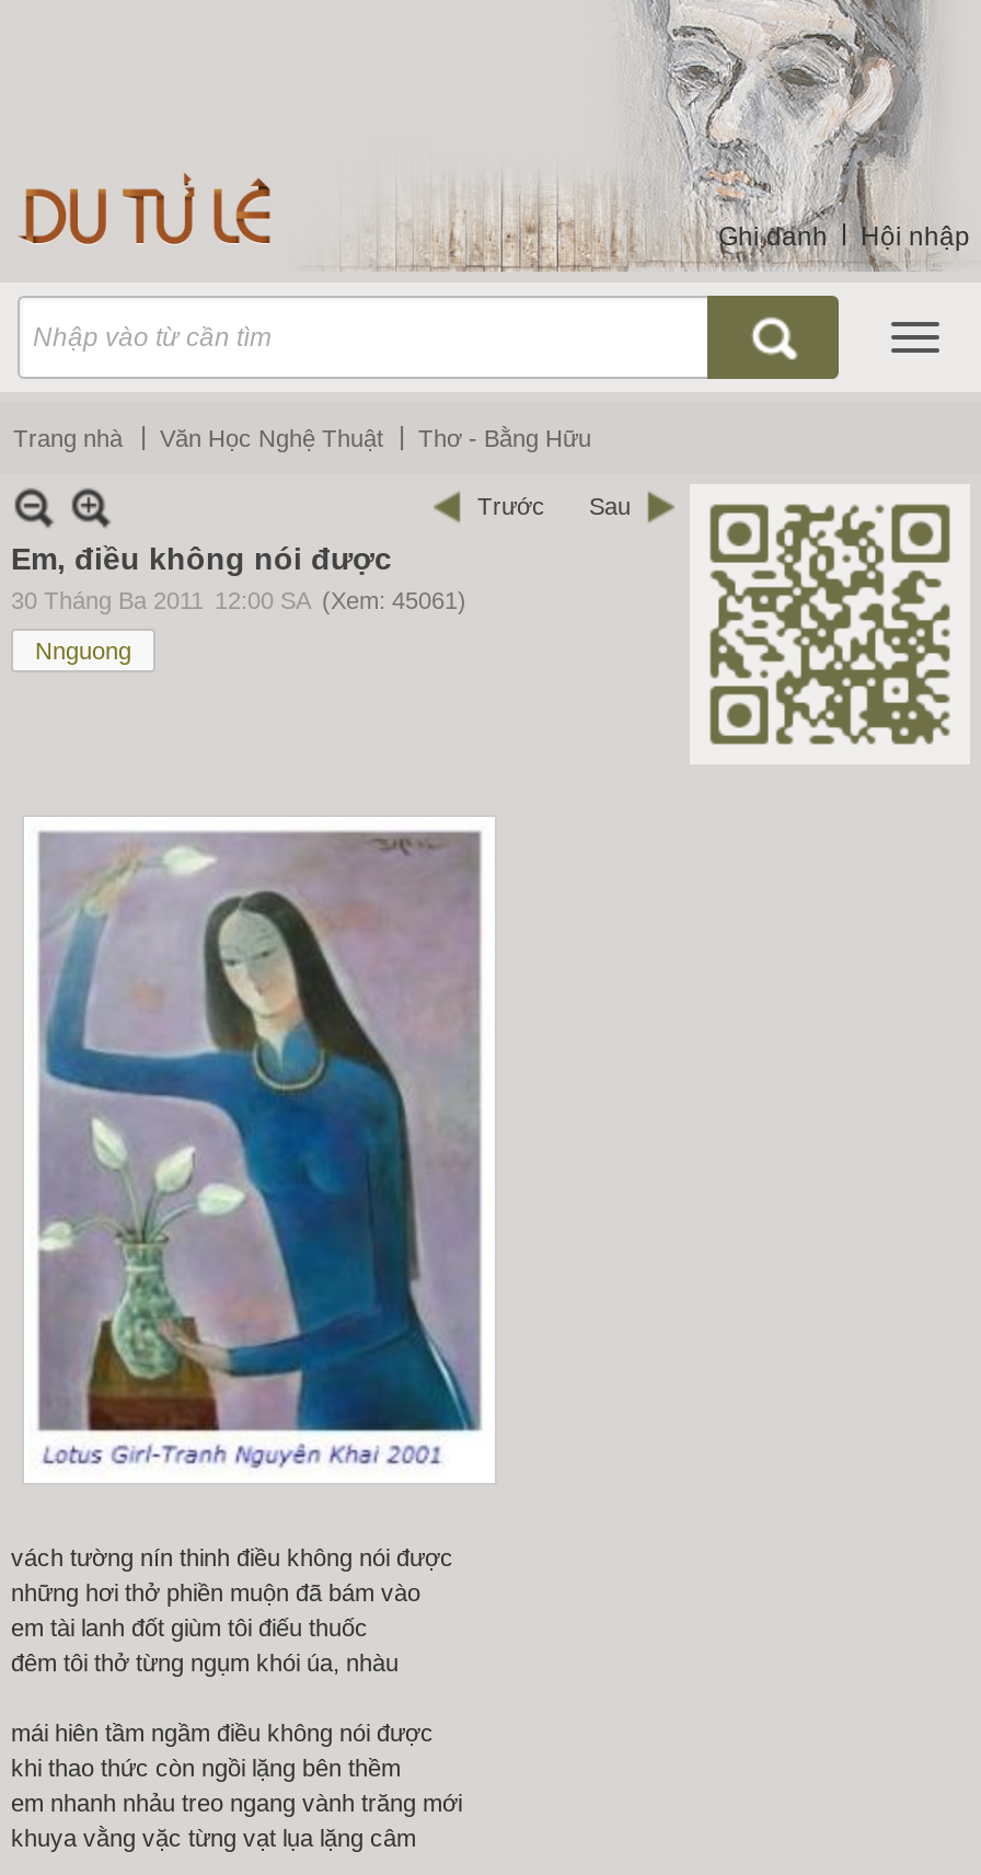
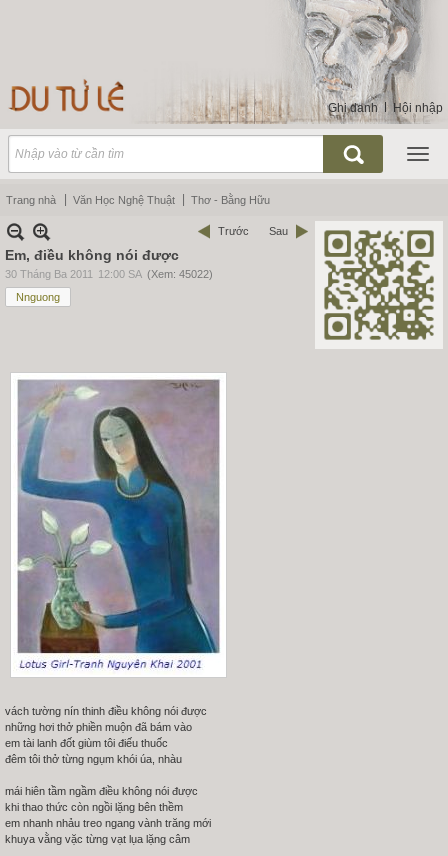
- 30 Tháng Ba 2011 12:00 SA (Xem: 45061)
+ 30 Tháng Ba 2011 12:00 SA (Xem: 45022)
